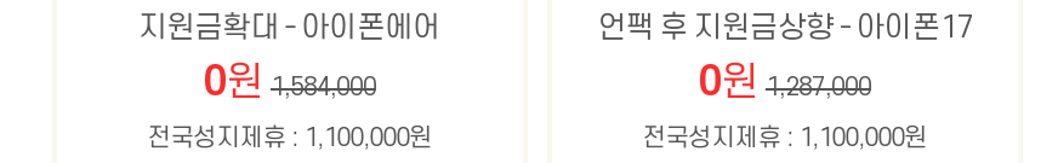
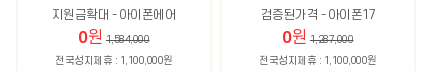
- 언팩 후 지원금상향 - 아이폰17
+ 검증된가격 - 아이폰17
